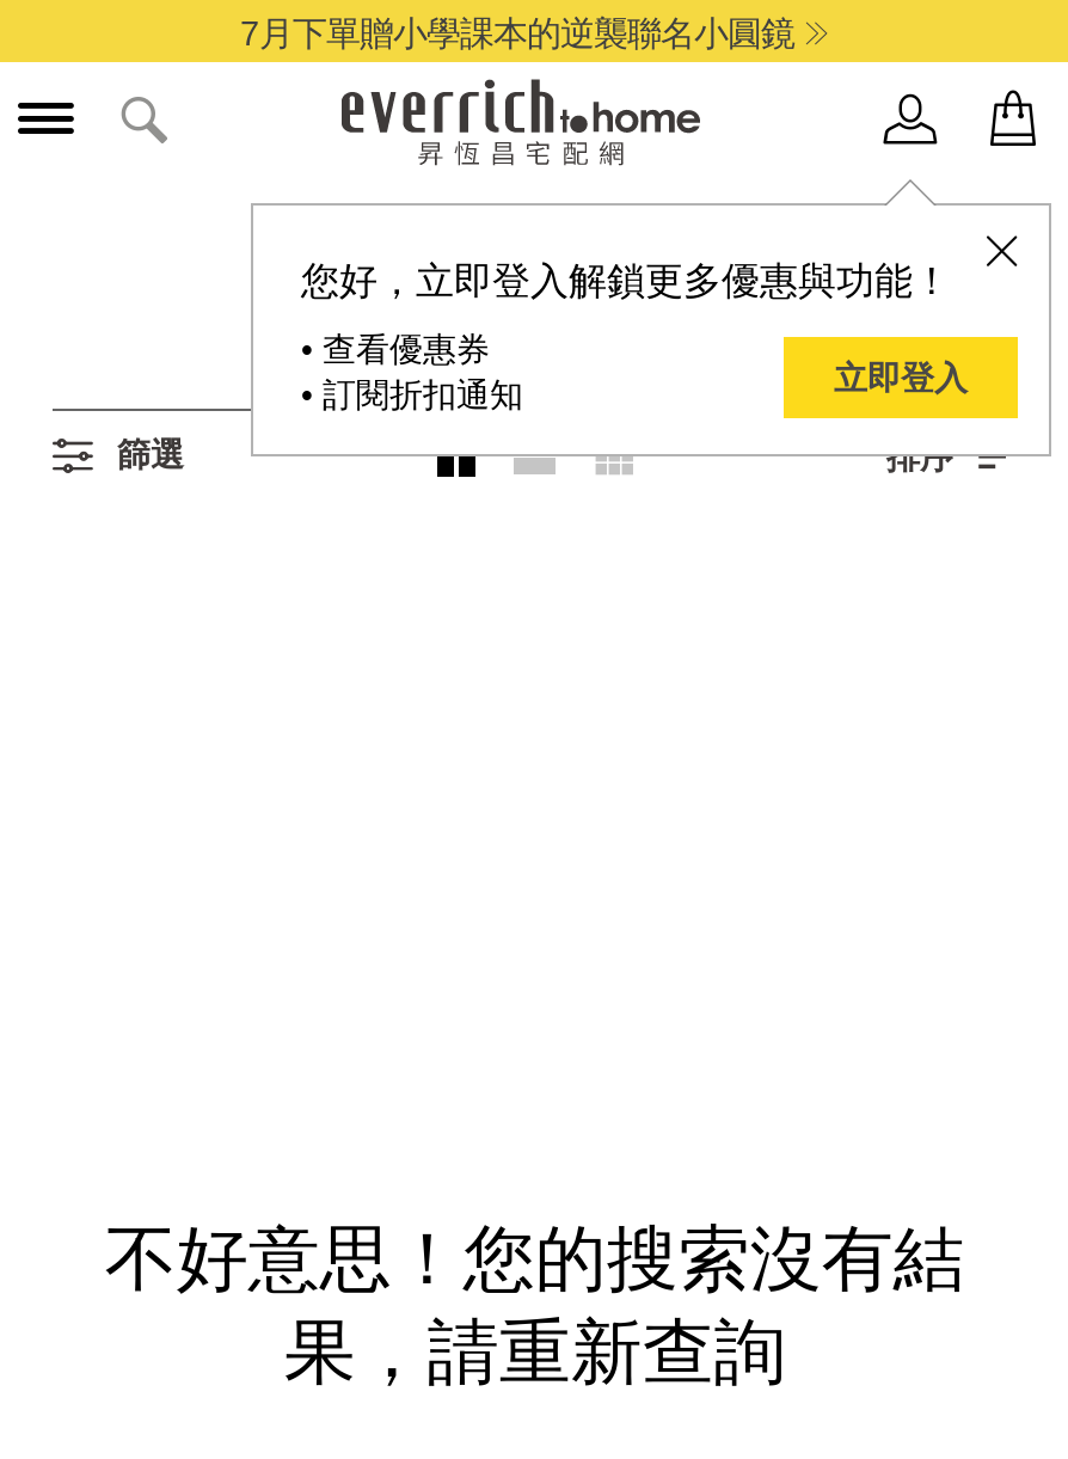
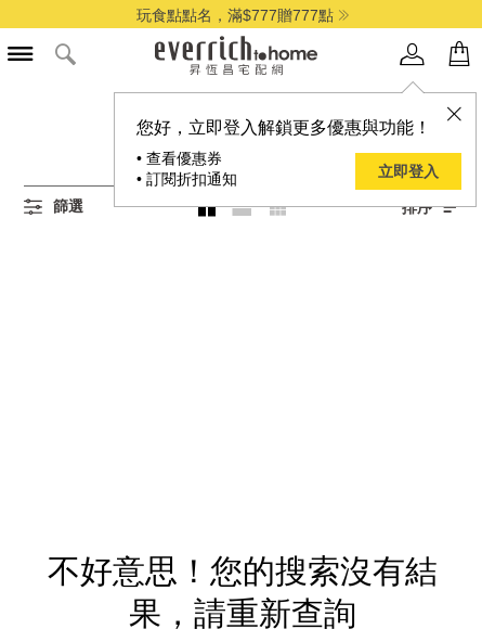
- 7月下單贈小學課本的逆襲聯名小圓鏡
+ 玩食點點名，滿$777贈777點
